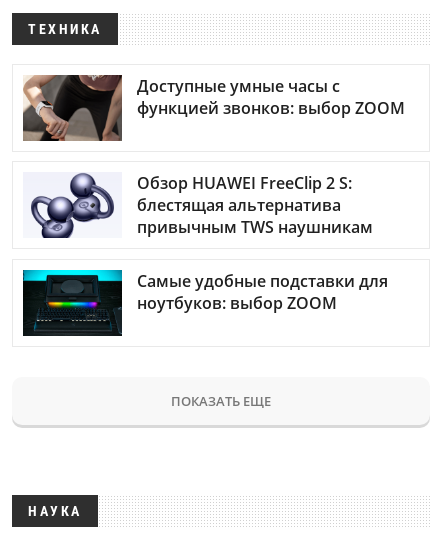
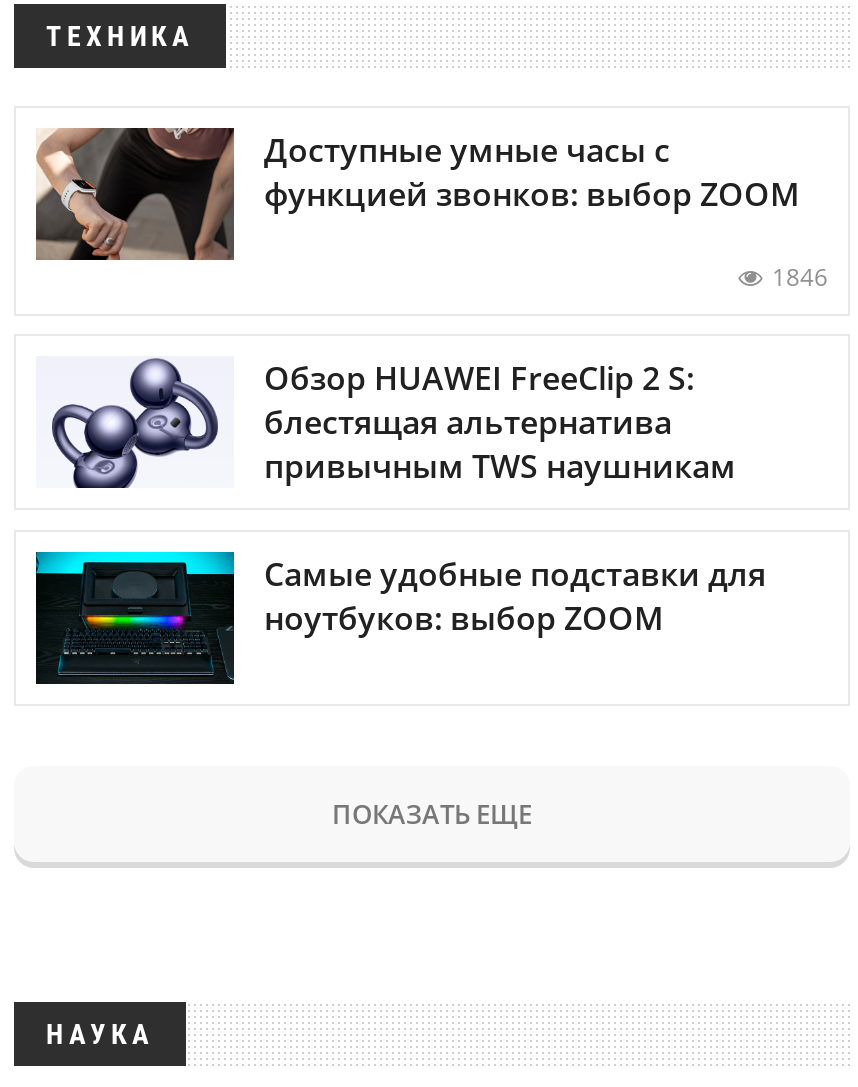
+ 1846
